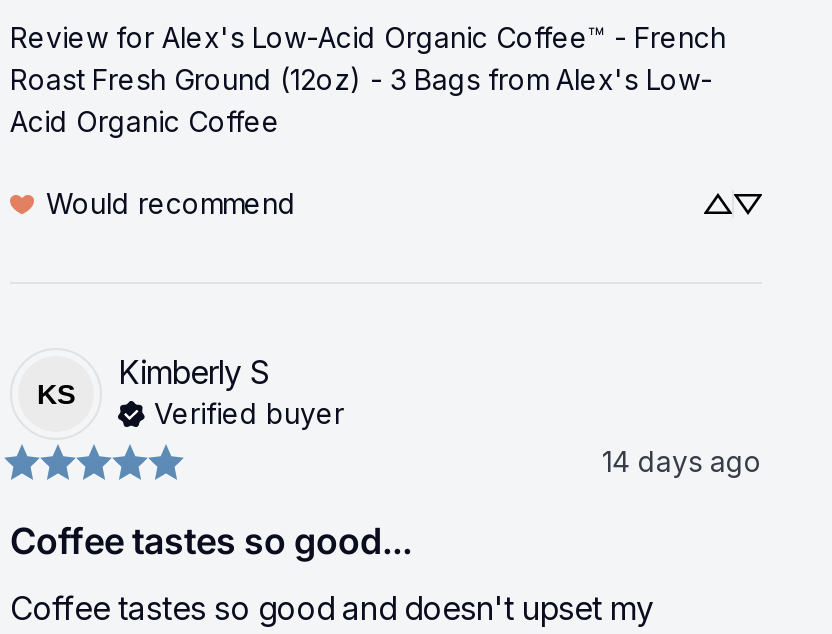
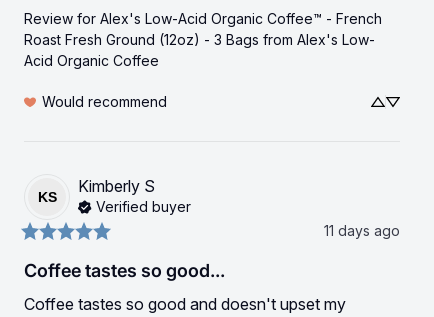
- 14 days ago
+ 11 days ago
